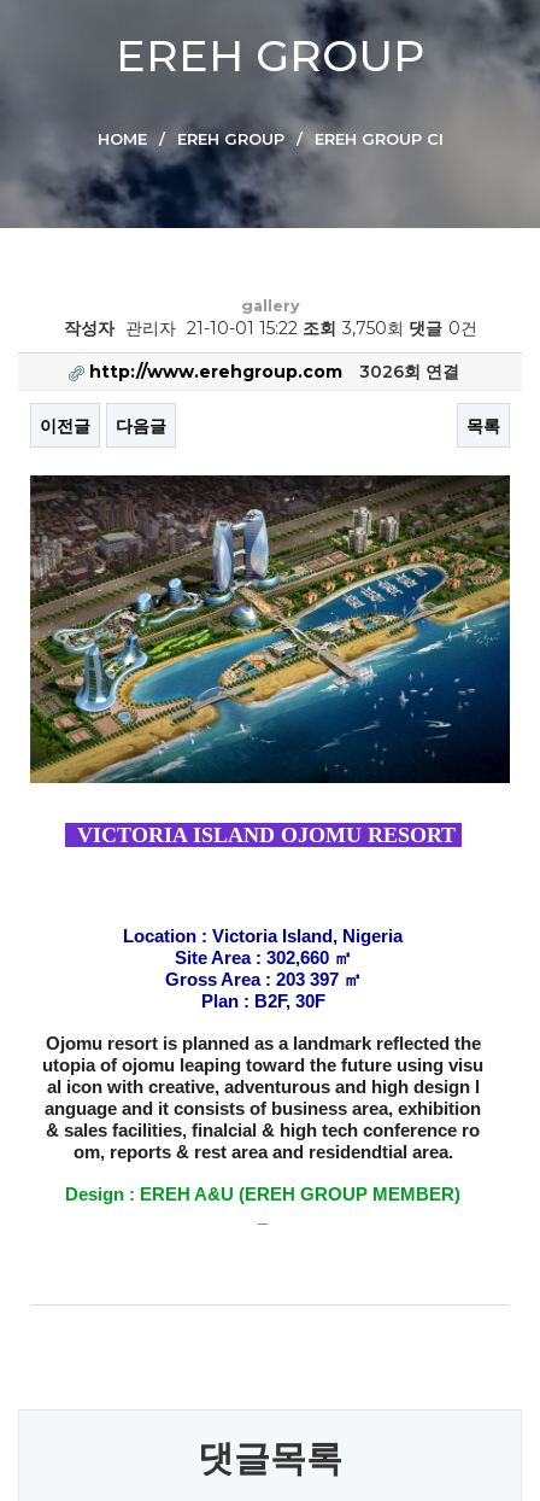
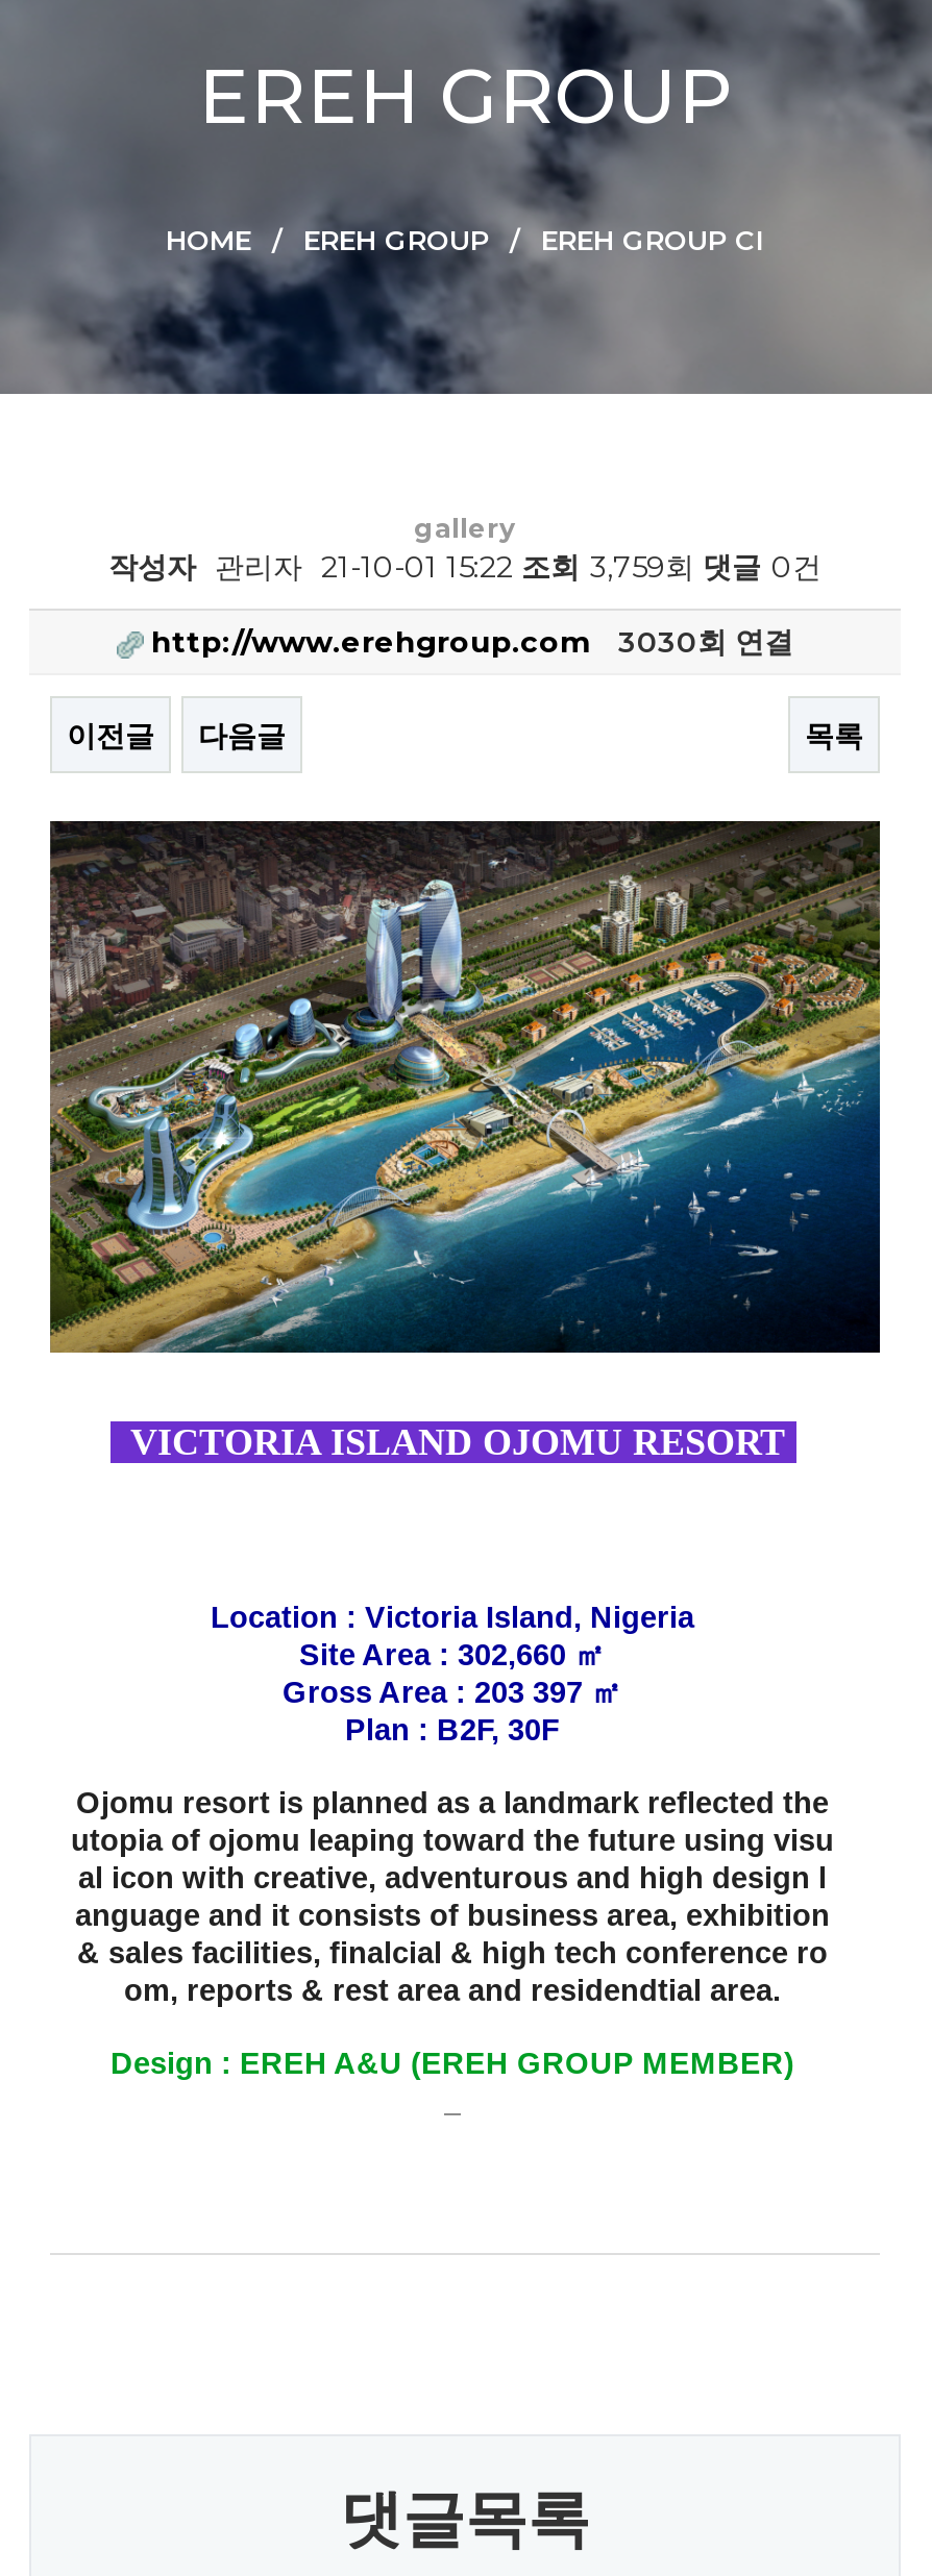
- 작성자 관리자 21-10-01 15:22 조회 3,750회 댓글 0건
+ 작성자 관리자 21-10-01 15:22 조회 3,759회 댓글 0건

- http://www.erehgroup.com 3026회 연결
+ http://www.erehgroup.com 3030회 연결
